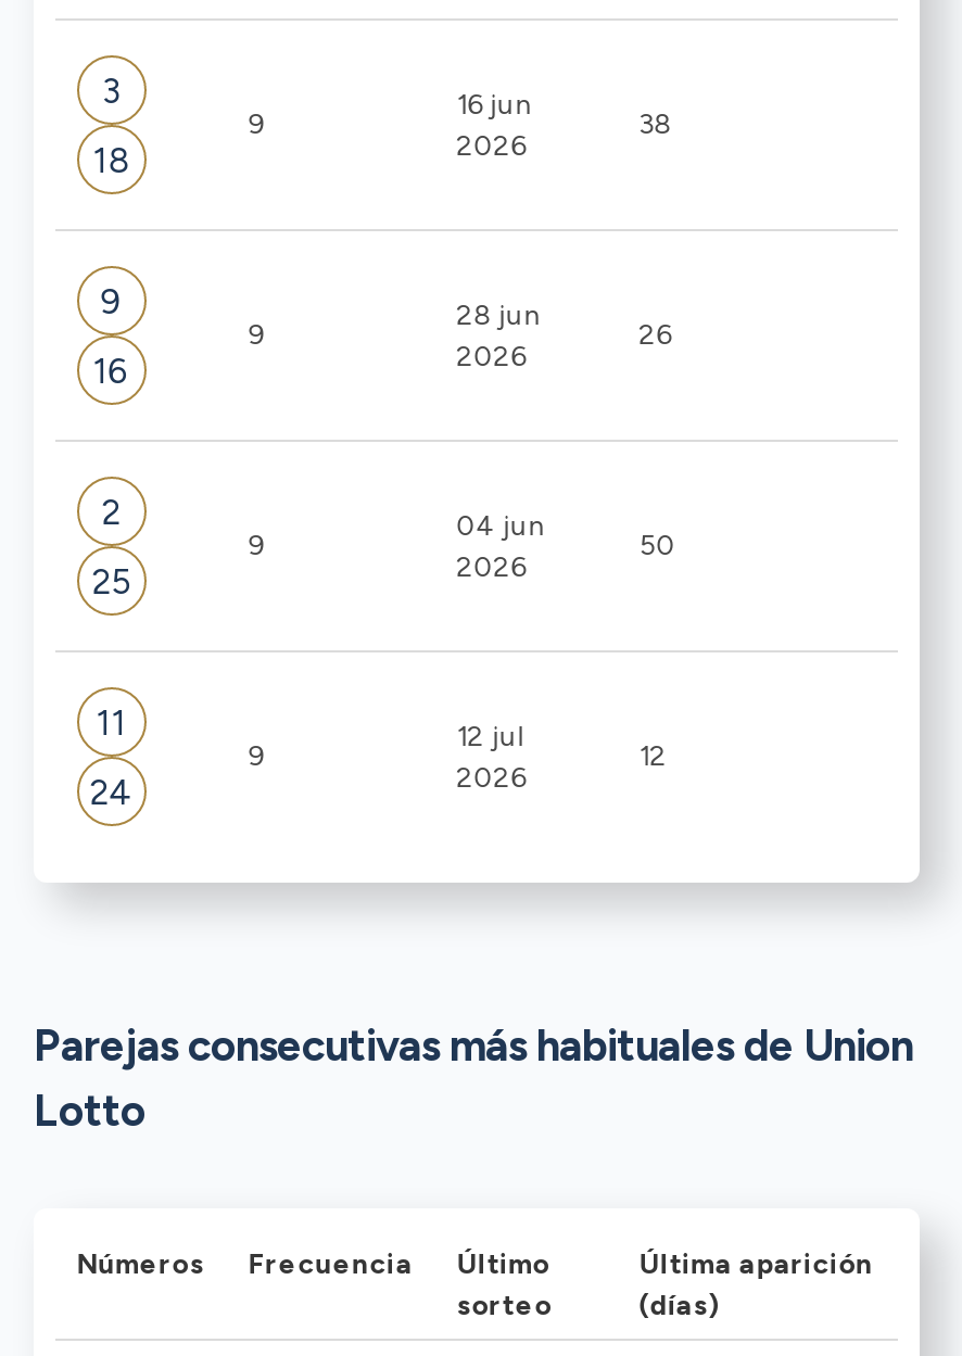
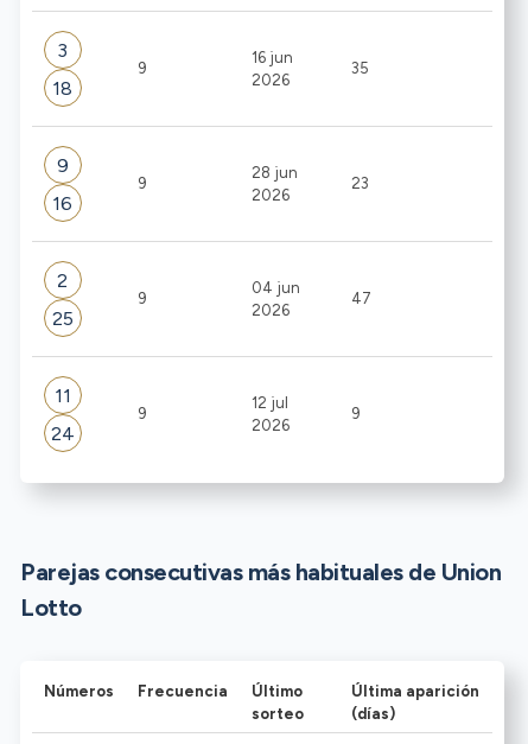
- 38
+ 35

- 26
+ 23

- 50
+ 47

- 12
+ 9
